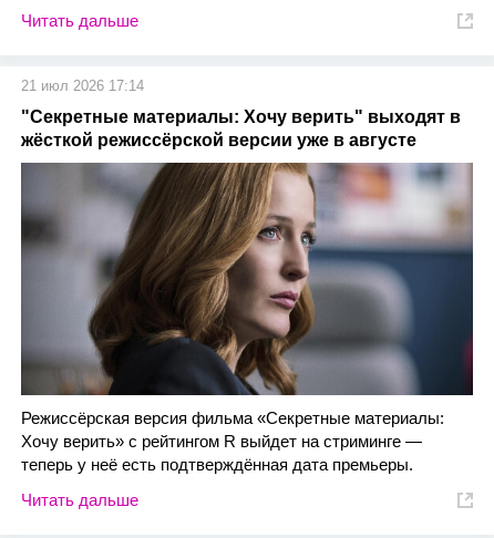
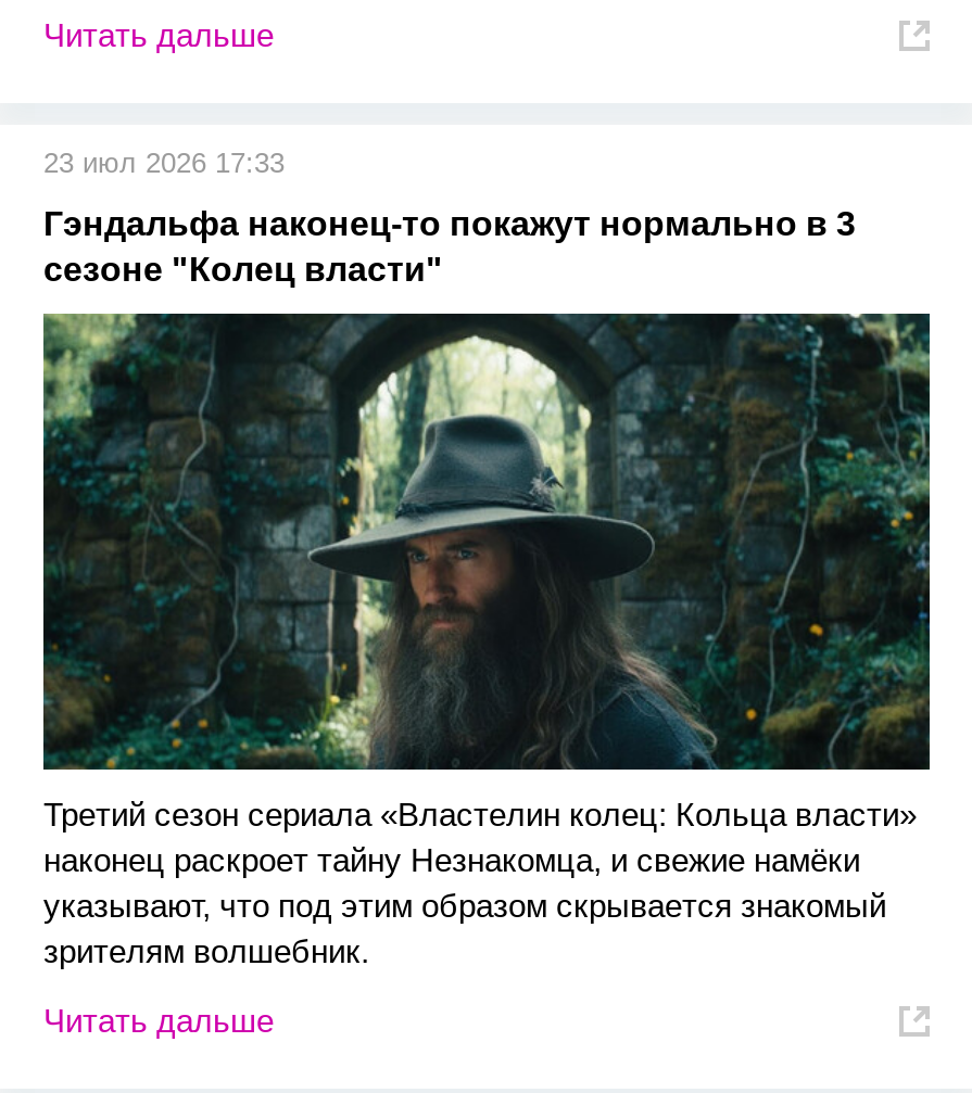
- 21 июл 2026 17:14
+ 23 июл 2026 17:33

- "Секретные материалы: Хочу верить" выходят в
- жёсткой режиссёрской версии уже в августе
+ Гэндальфа наконец-то покажут нормально в 3
+ сезоне "Колец власти"

- [image]
- Режиссёрская версия фильма «Секретные материалы:
- Хочу верить» с рейтингом R выйдет на стриминге —
- теперь у неё есть подтверждённая дата премьеры.
+ [image]
+ Третий сезон сериала «Властелин колец: Кольца власти»
+ наконец раскроет тайну Незнакомца, и свежие намёки
+ указывают, что под этим образом скрывается знакомый
+ зрителям волшебник.
